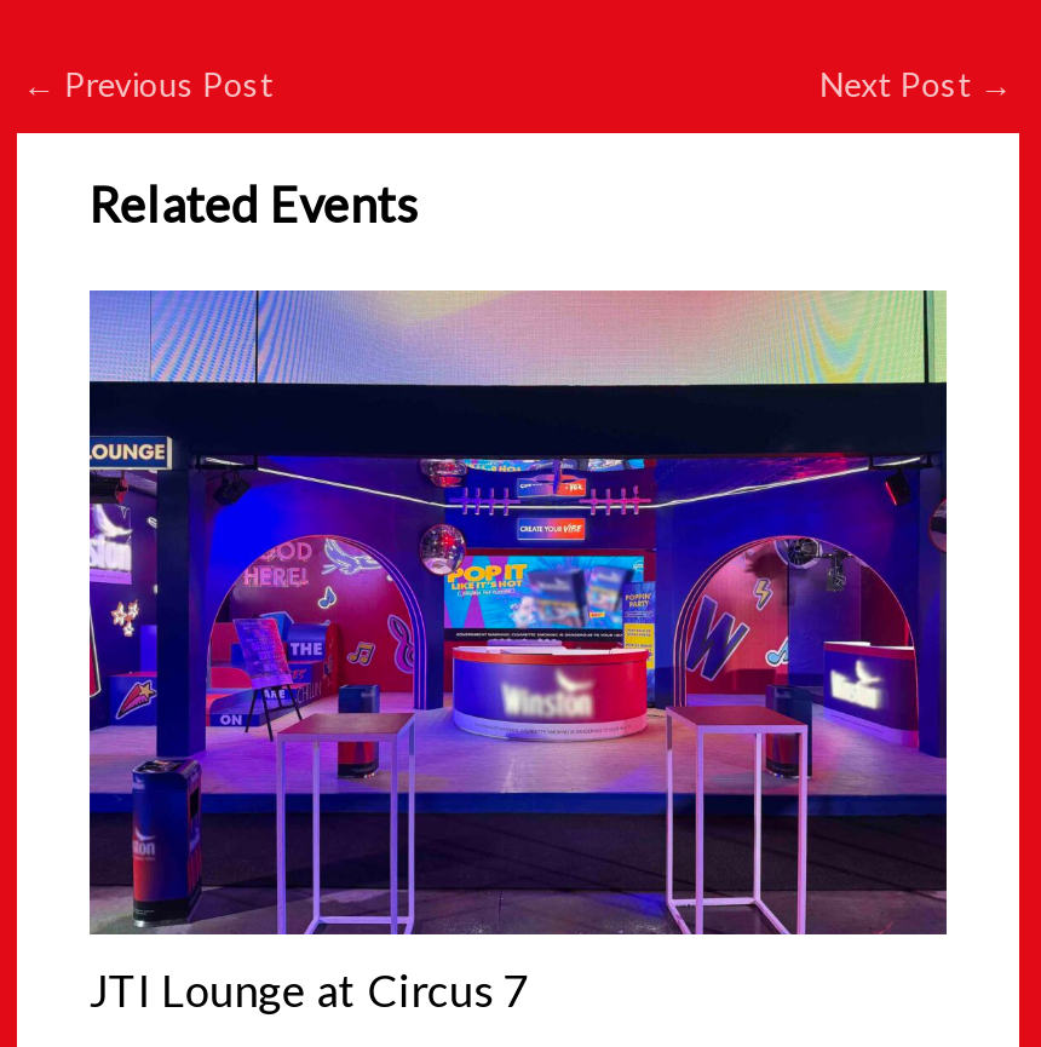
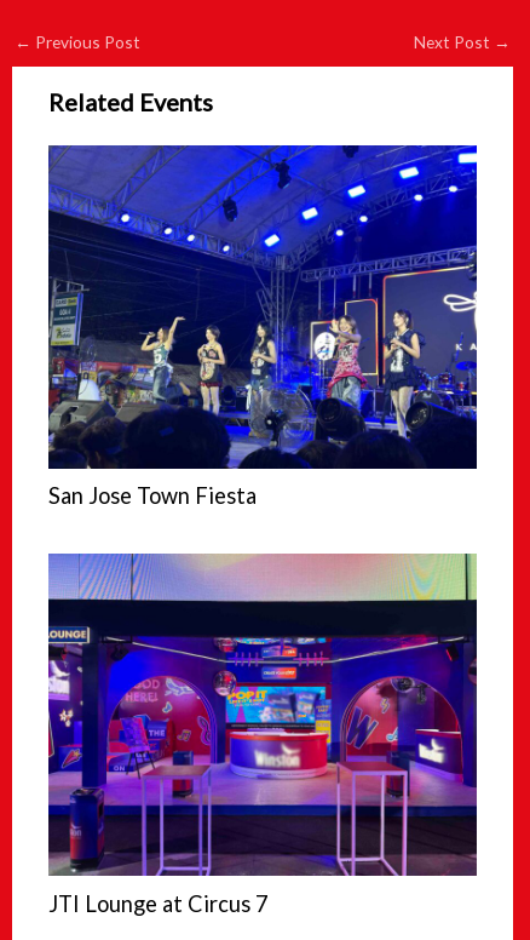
+ [image]
+ San Jose Town Fiesta
